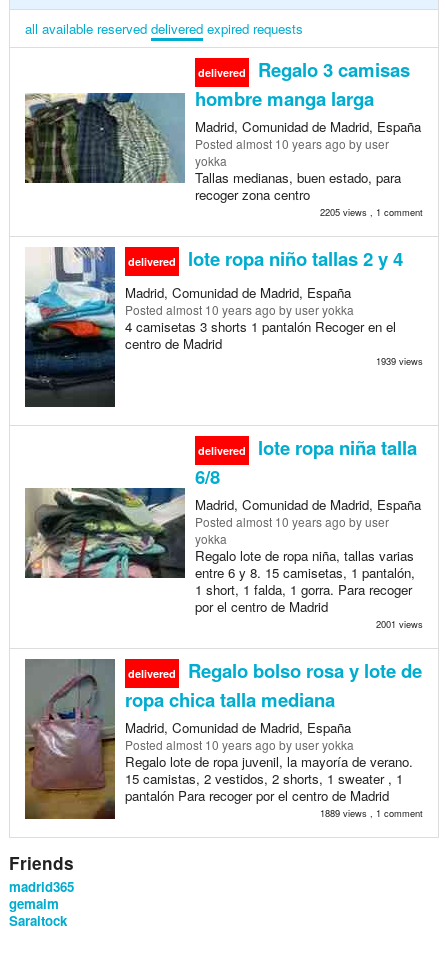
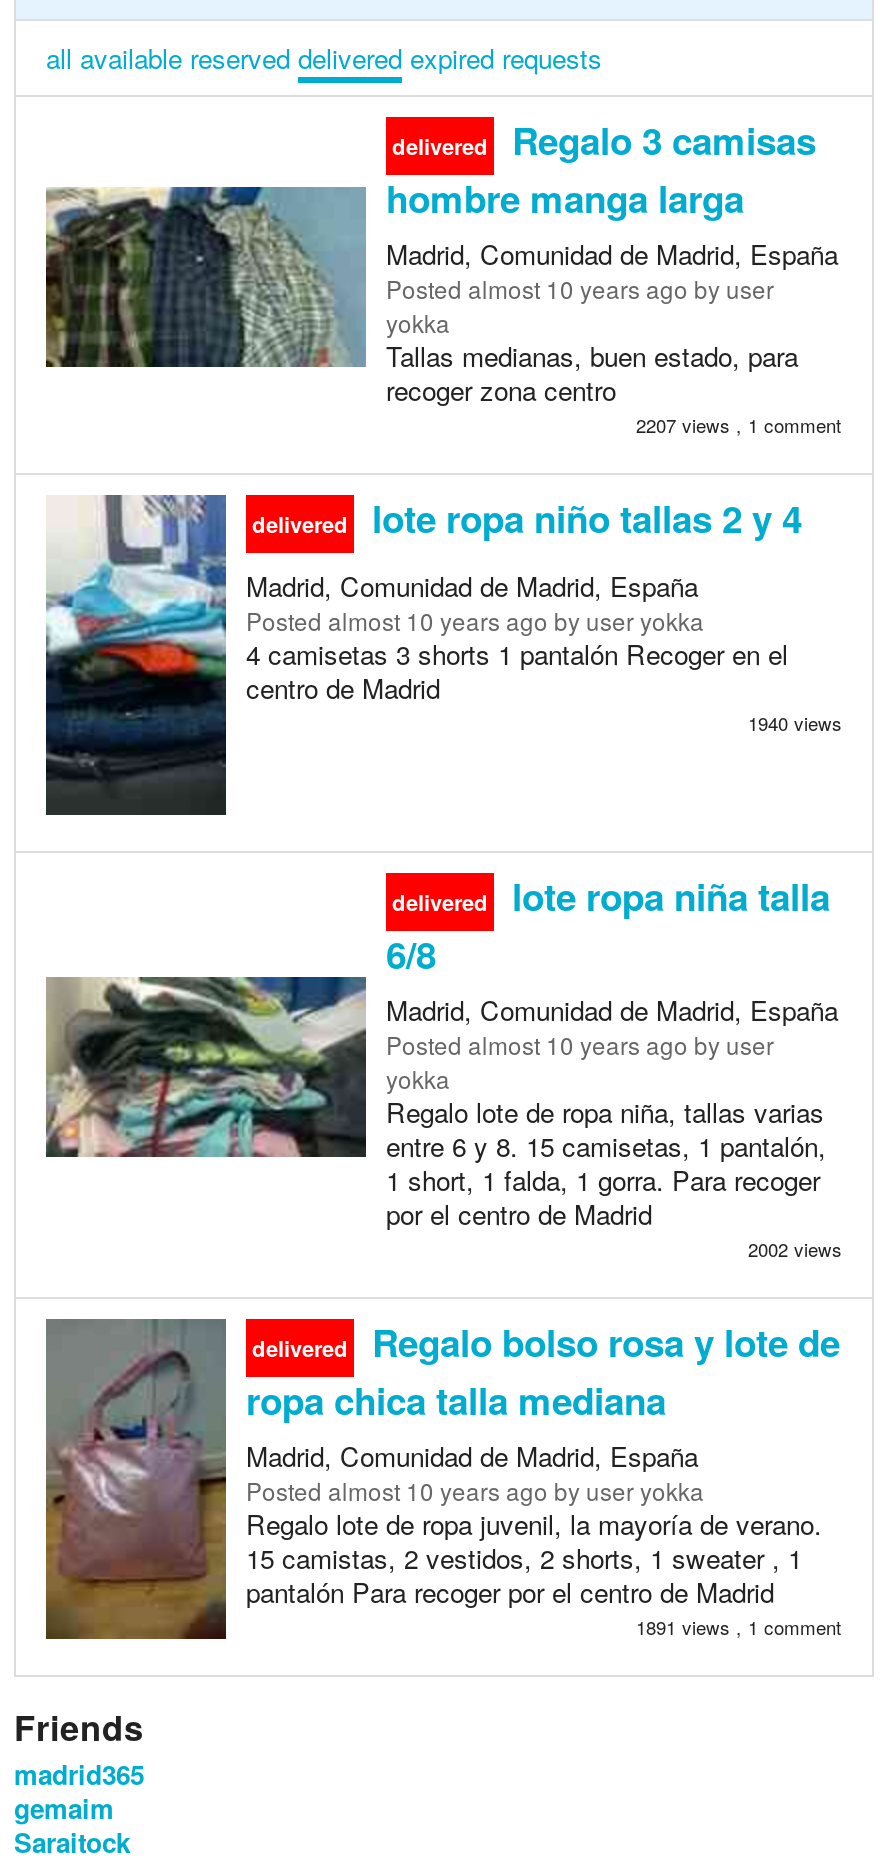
- 2205 views , 1 comment
+ 2207 views , 1 comment

- 1939 views
+ 1940 views

- 2001 views
+ 2002 views

- 1889 views , 1 comment
+ 1891 views , 1 comment
